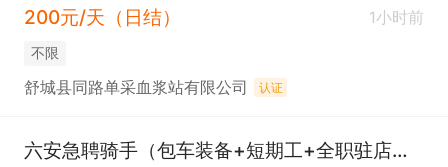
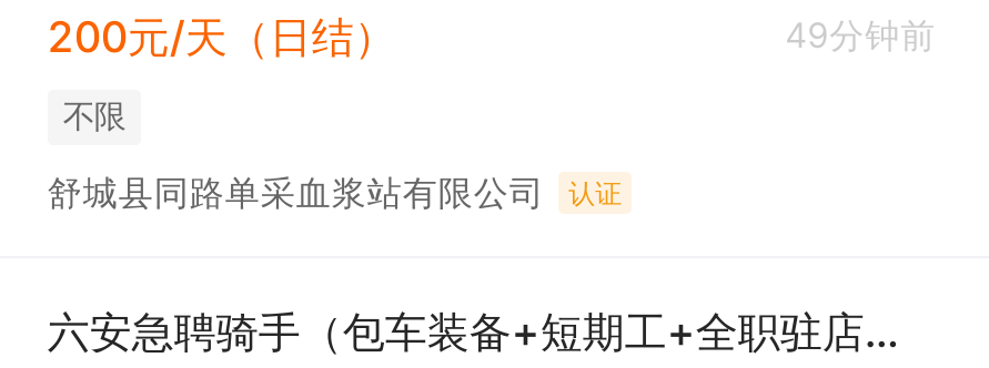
- 1小时前
+ 49分钟前
